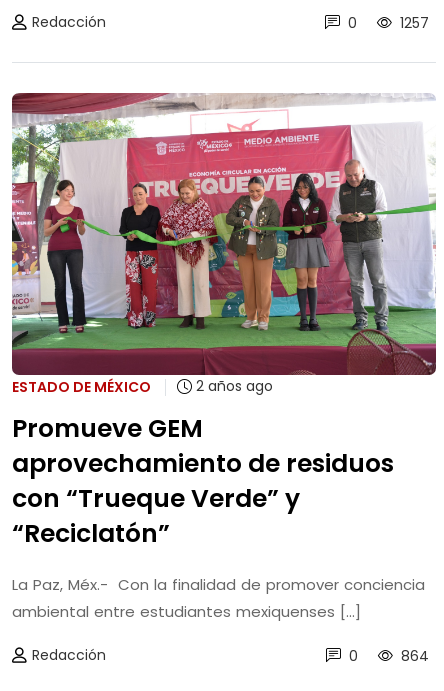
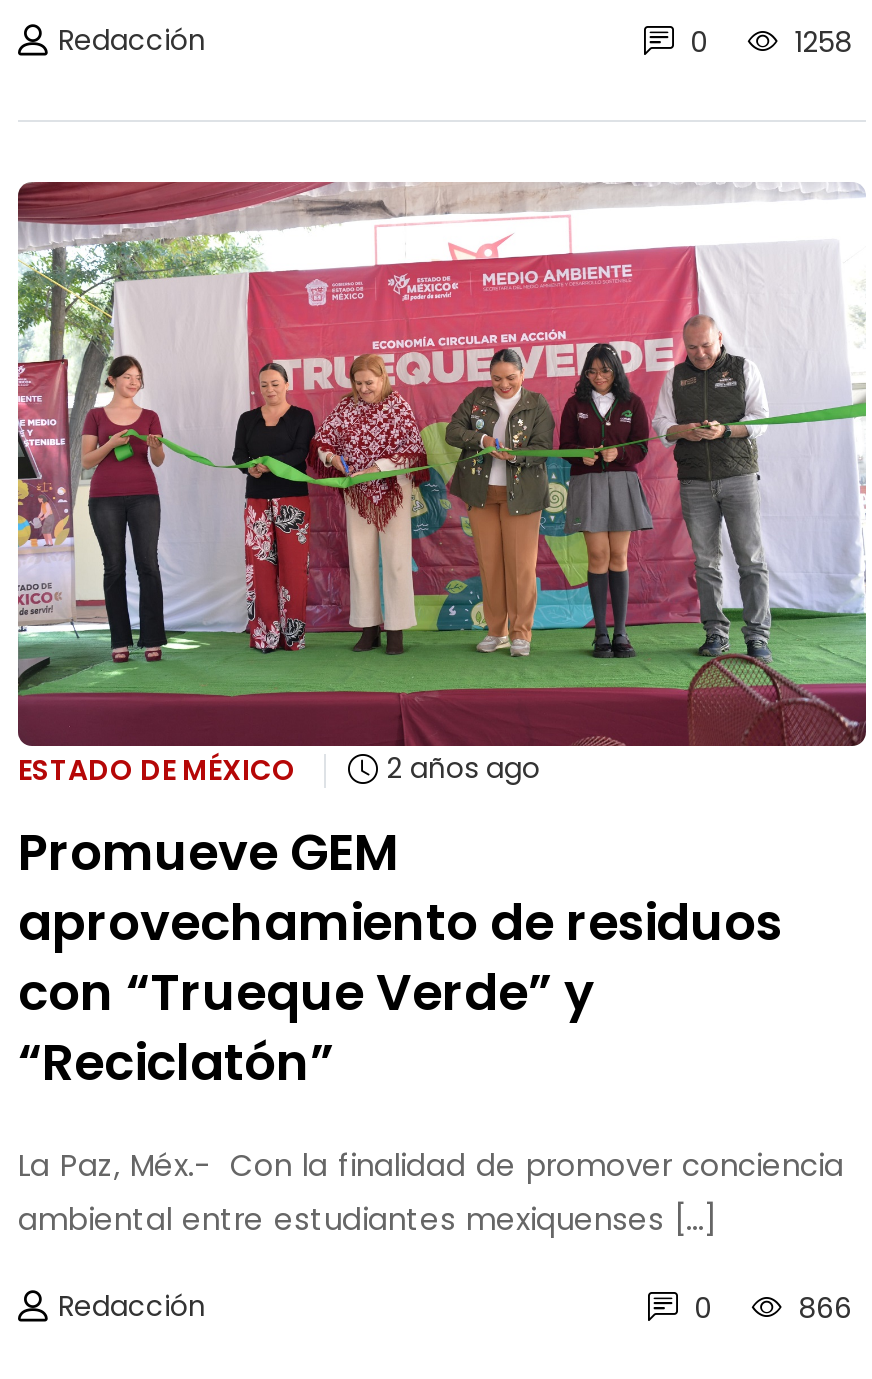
- 0 1257
+ 0 1258

- 0 864
+ 0 866
